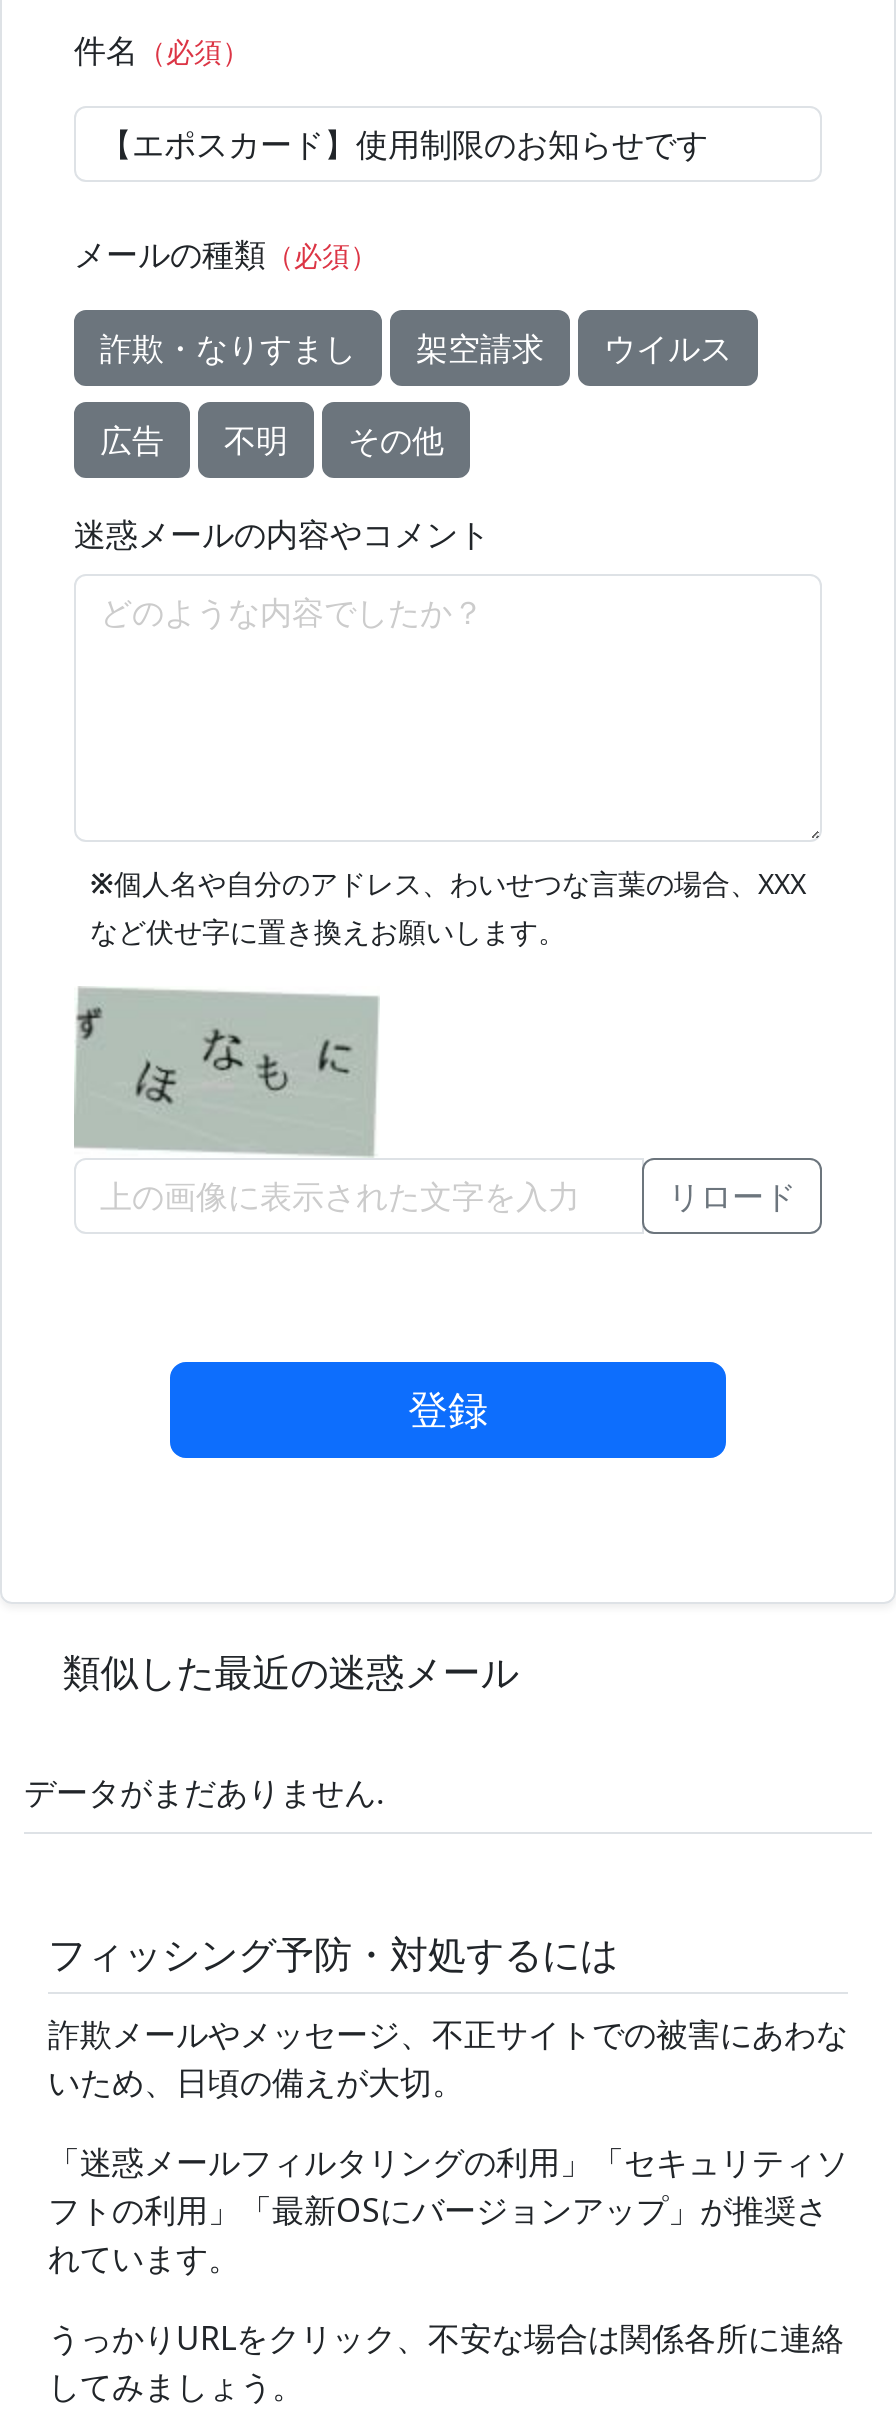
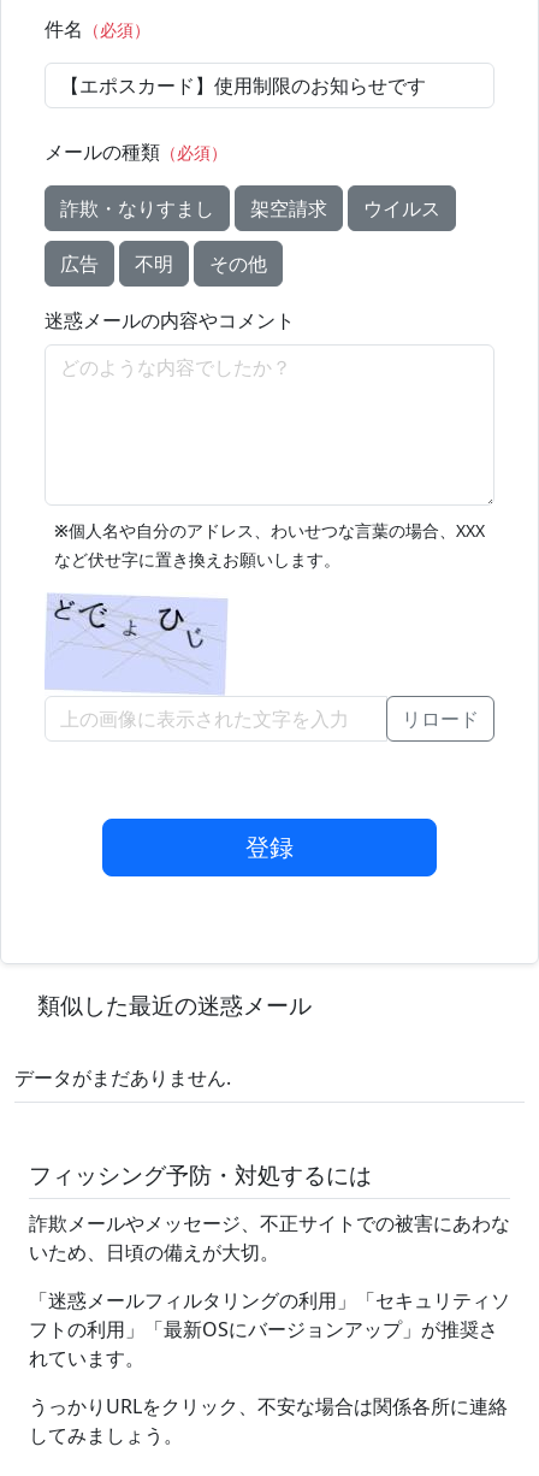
- [image]
+ [image]
